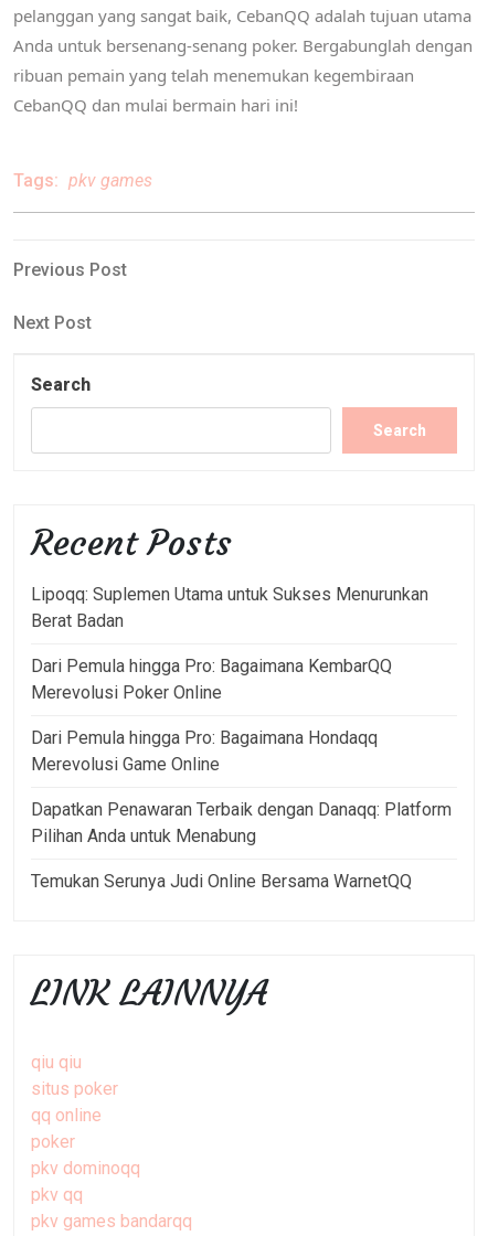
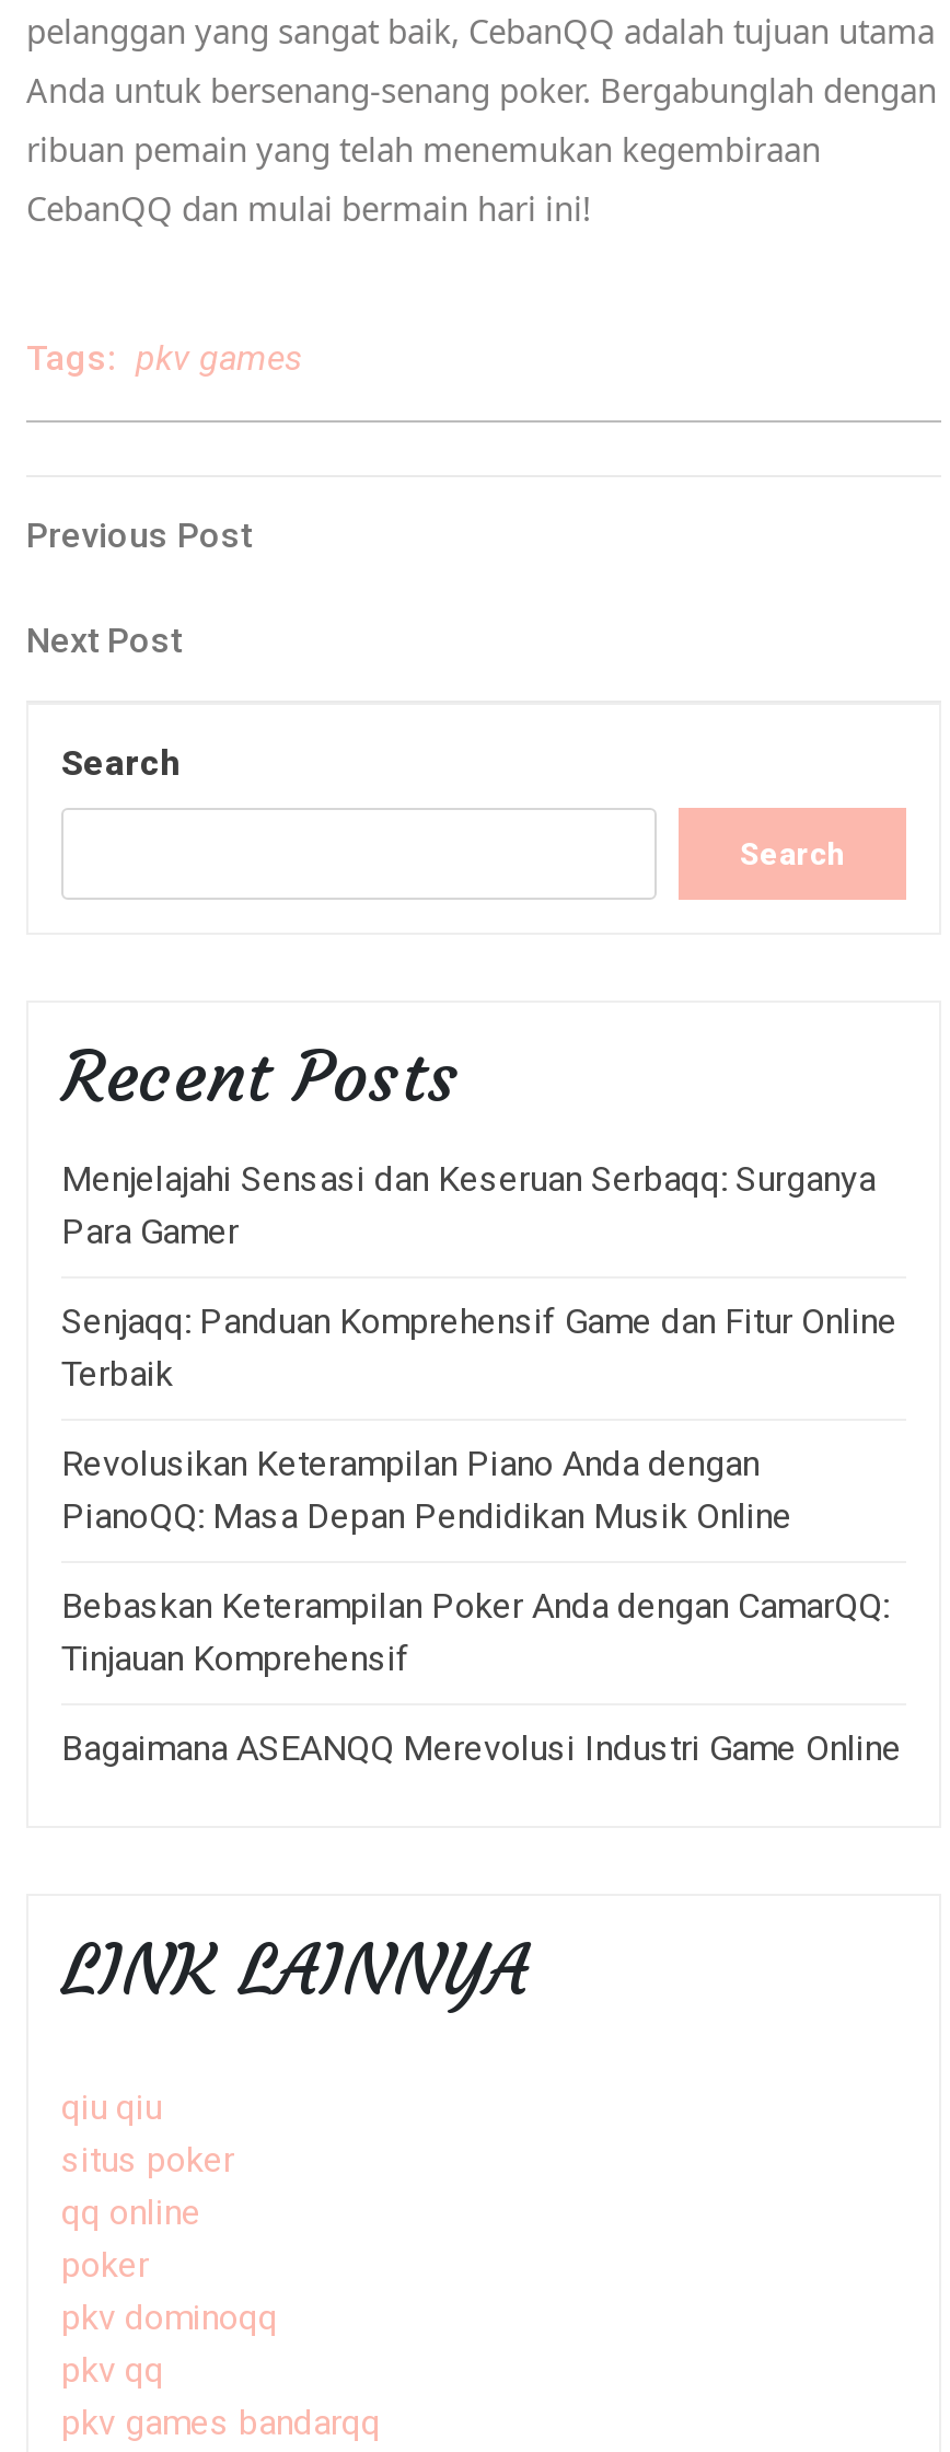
- Lipoqq: Suplemen Utama untuk Sukses Menurunkan
- Berat Badan
+ Menjelajahi Sensasi dan Keseruan Serbaqq: Surganya
+ Para Gamer

- Dari Pemula hingga Pro: Bagaimana KembarQQ
- Merevolusi Poker Online
+ Senjaqq: Panduan Komprehensif Game dan Fitur Online
+ Terbaik

- Dari Pemula hingga Pro: Bagaimana Hondaqq
- Merevolusi Game Online
+ Revolusikan Keterampilan Piano Anda dengan
+ PianoQQ: Masa Depan Pendidikan Musik Online

- Dapatkan Penawaran Terbaik dengan Danaqq: Platform
- Pilihan Anda untuk Menabung
+ Bebaskan Keterampilan Poker Anda dengan CamarQQ:
+ Tinjauan Komprehensif

- Temukan Serunya Judi Online Bersama WarnetQQ
+ Bagaimana ASEANQQ Merevolusi Industri Game Online
